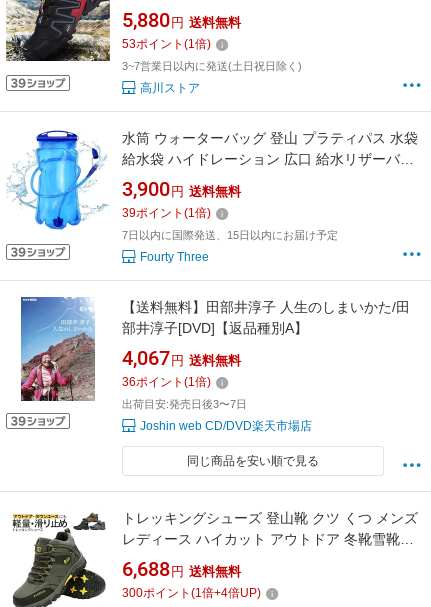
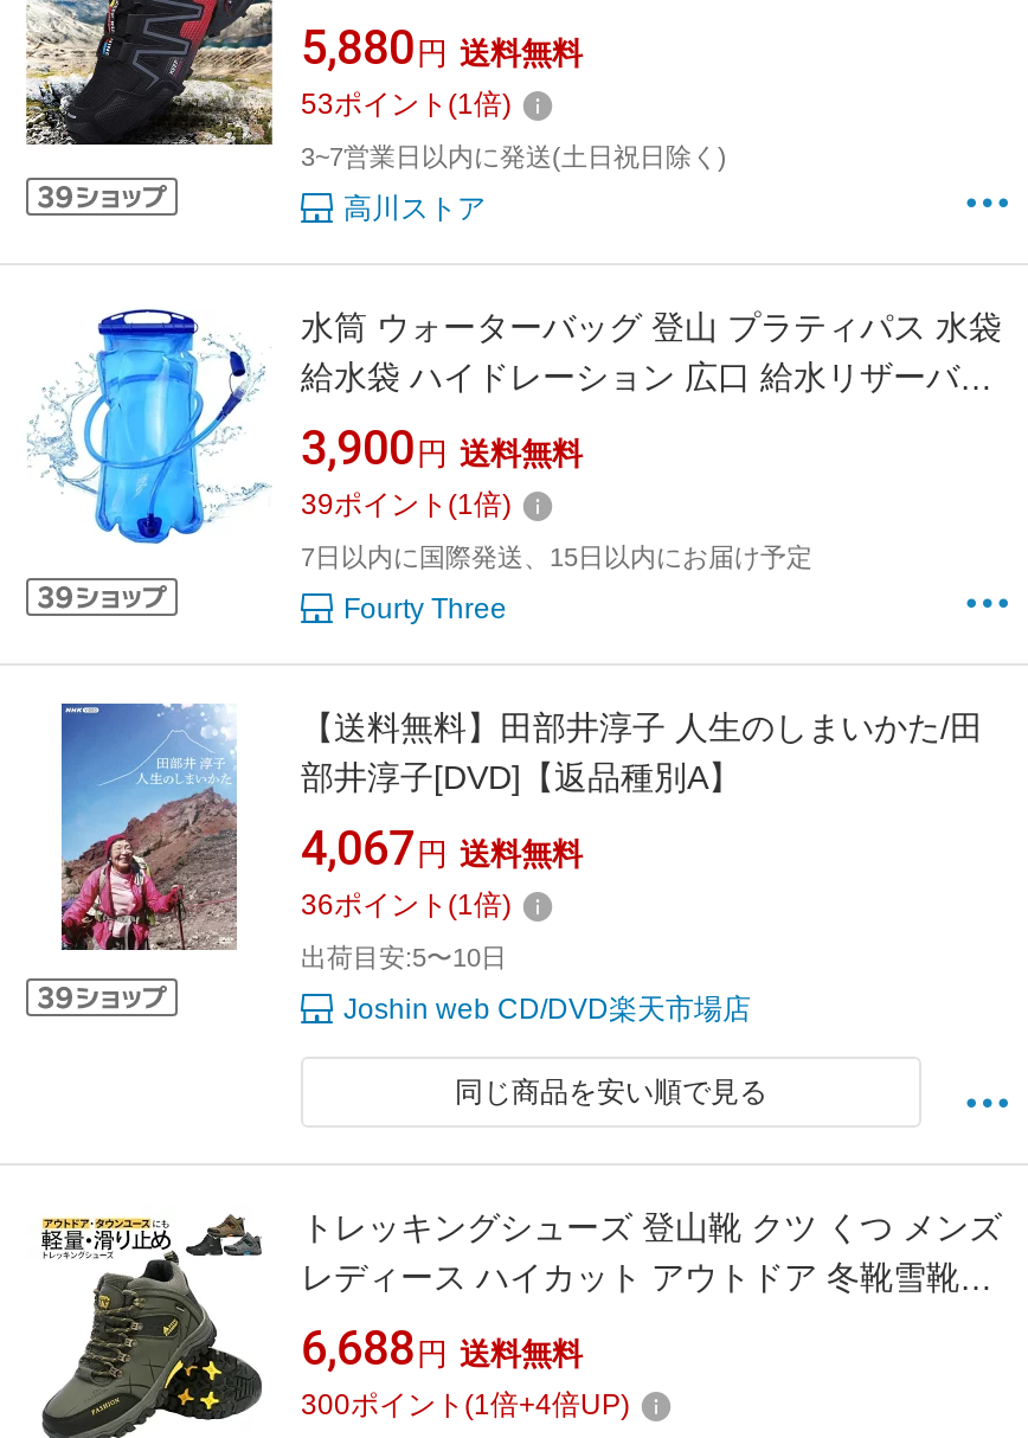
- 出荷目安:発売日後3〜7日
+ 出荷目安:5〜10日
